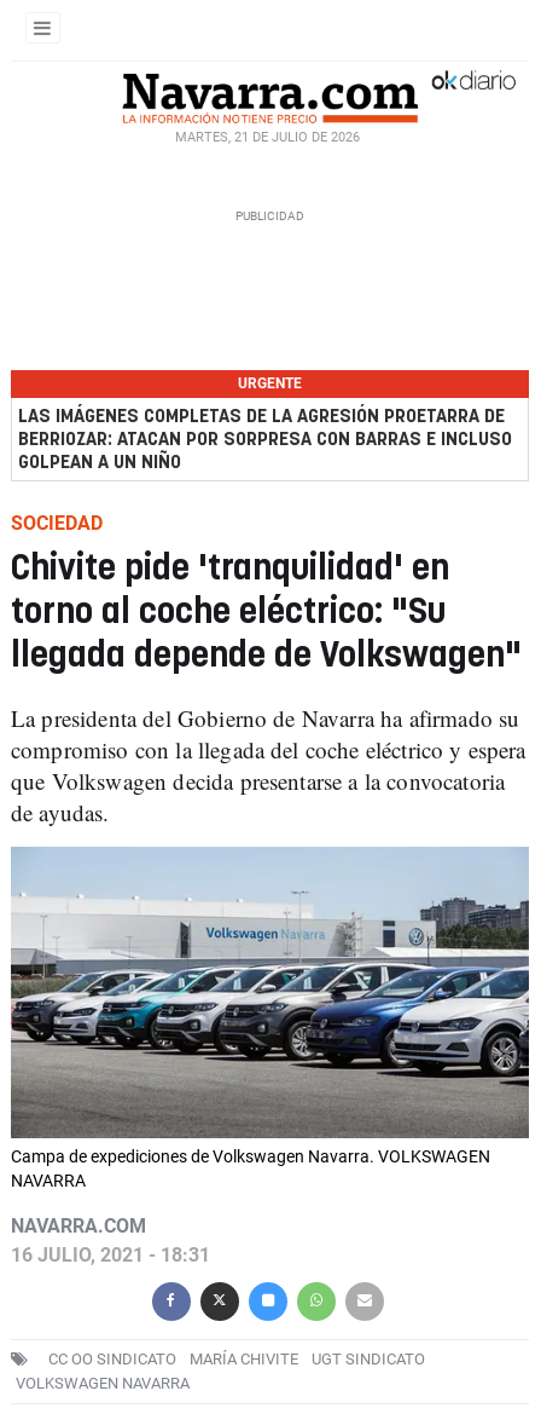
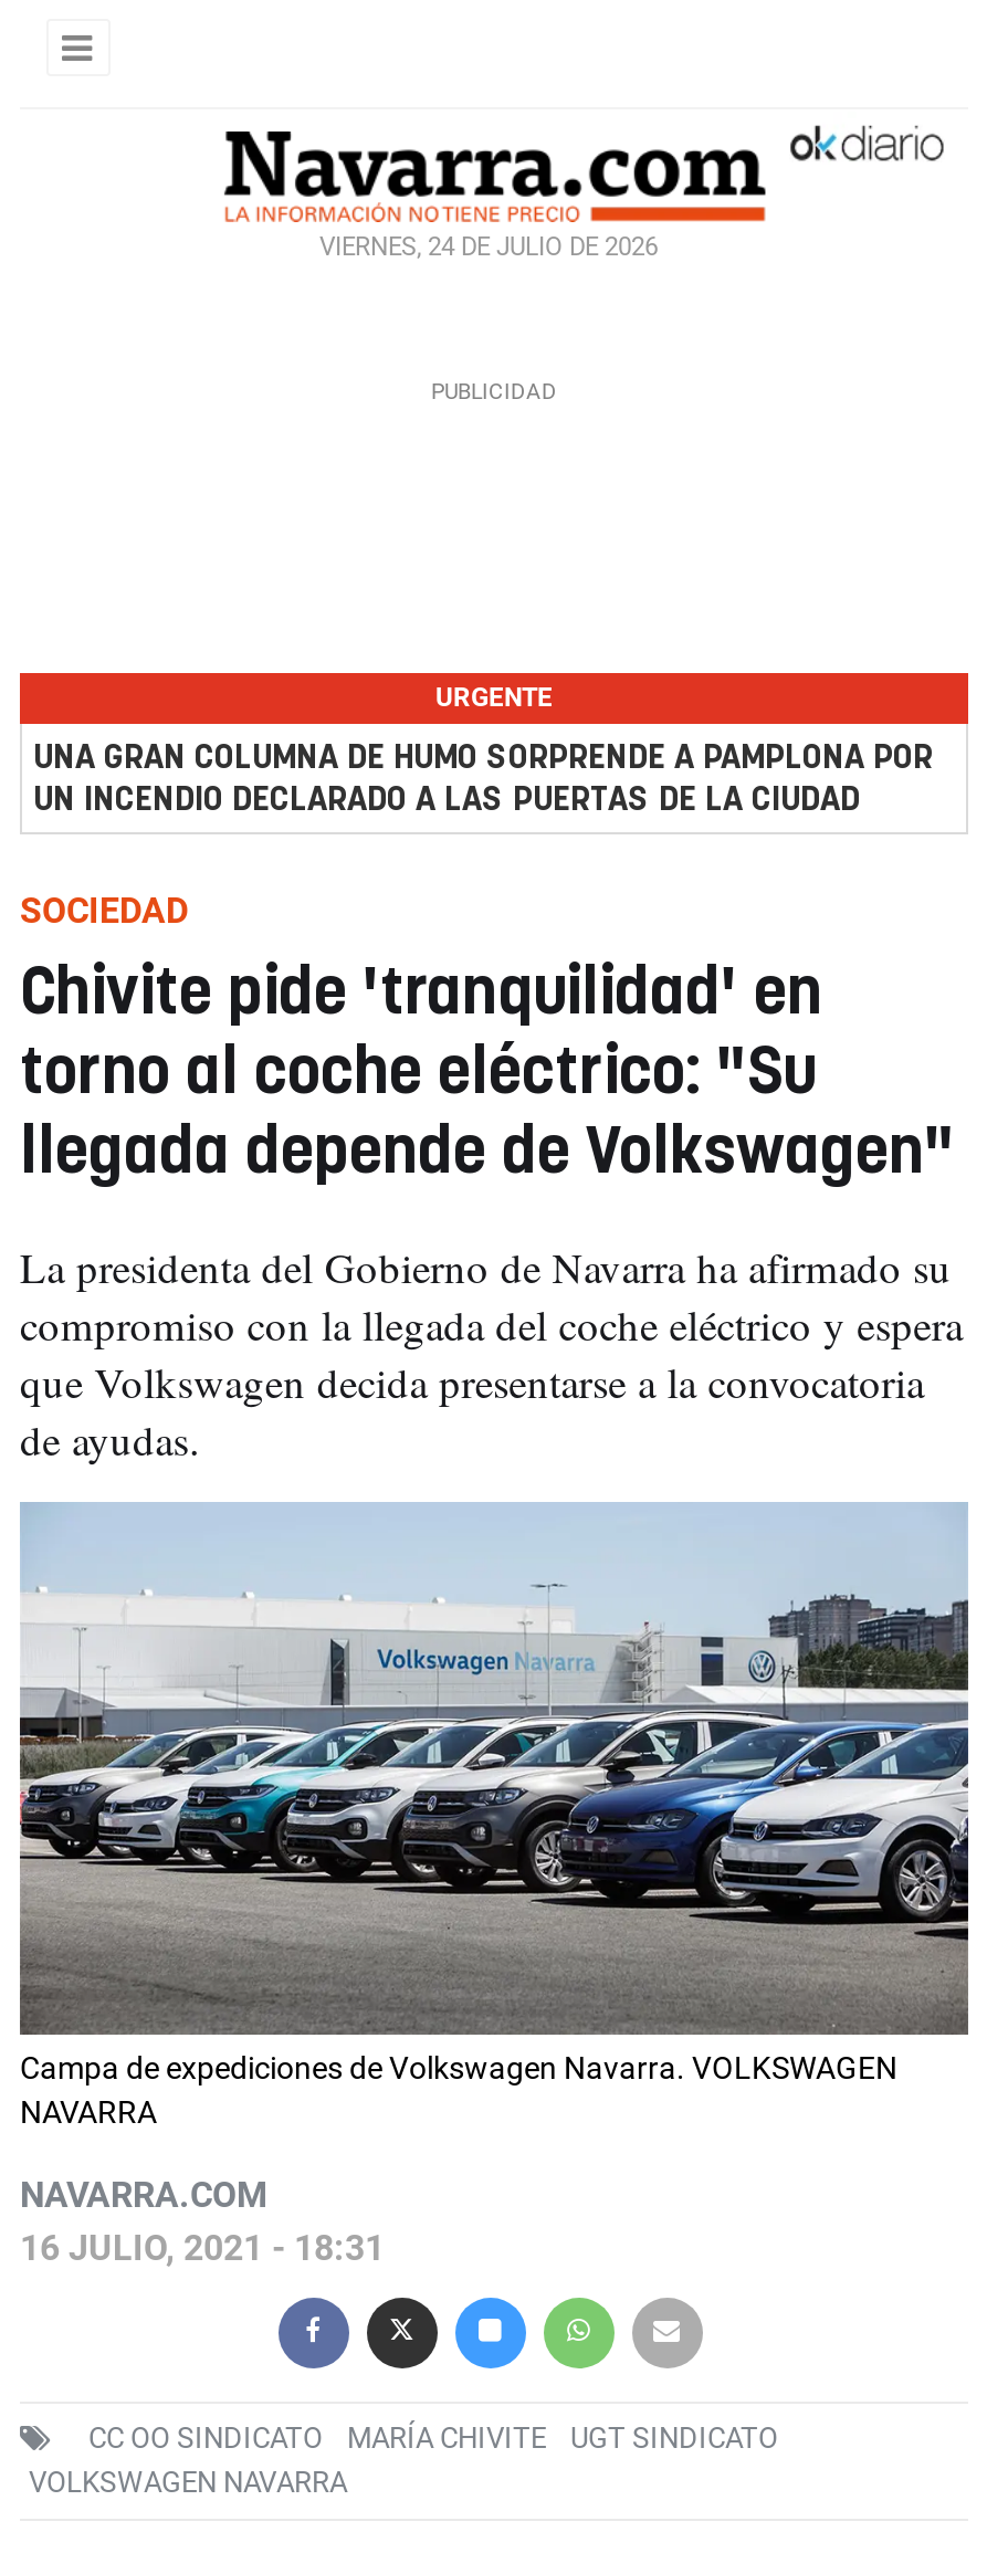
- MARTES, 21 DE JULIO DE 2026
+ VIERNES, 24 DE JULIO DE 2026

- LAS IMÁGENES COMPLETAS DE LA AGRESIÓN PROETARRA DE
- BERRIOZAR: ATACAN POR SORPRESA CON BARRAS E INCLUSO
- GOLPEAN A UN NIÑO
+ UNA GRAN COLUMNA DE HUMO SORPRENDE A PAMPLONA POR
+ UN INCENDIO DECLARADO A LAS PUERTAS DE LA CIUDAD
